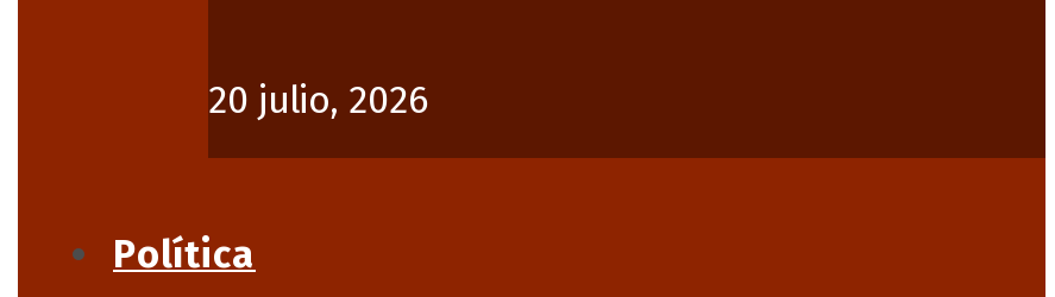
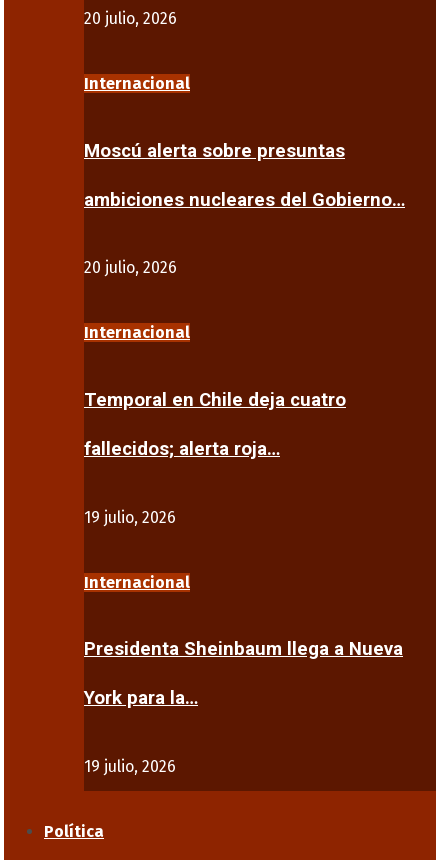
+ Internacional
+ Moscú alerta sobre presuntas
+ ambiciones nucleares del Gobierno…
+ 20 julio, 2026
+ Internacional
+ Temporal en Chile deja cuatro
+ fallecidos; alerta roja…
+ 19 julio, 2026
+ Internacional
+ Presidenta Sheinbaum llega a Nueva
+ York para la…
+ 19 julio, 2026
